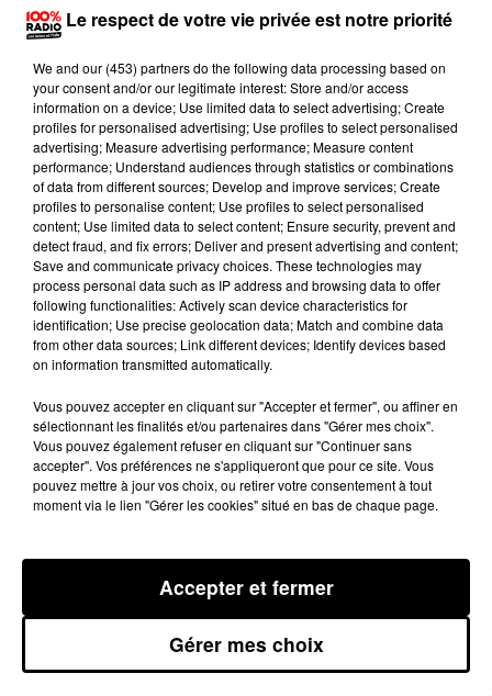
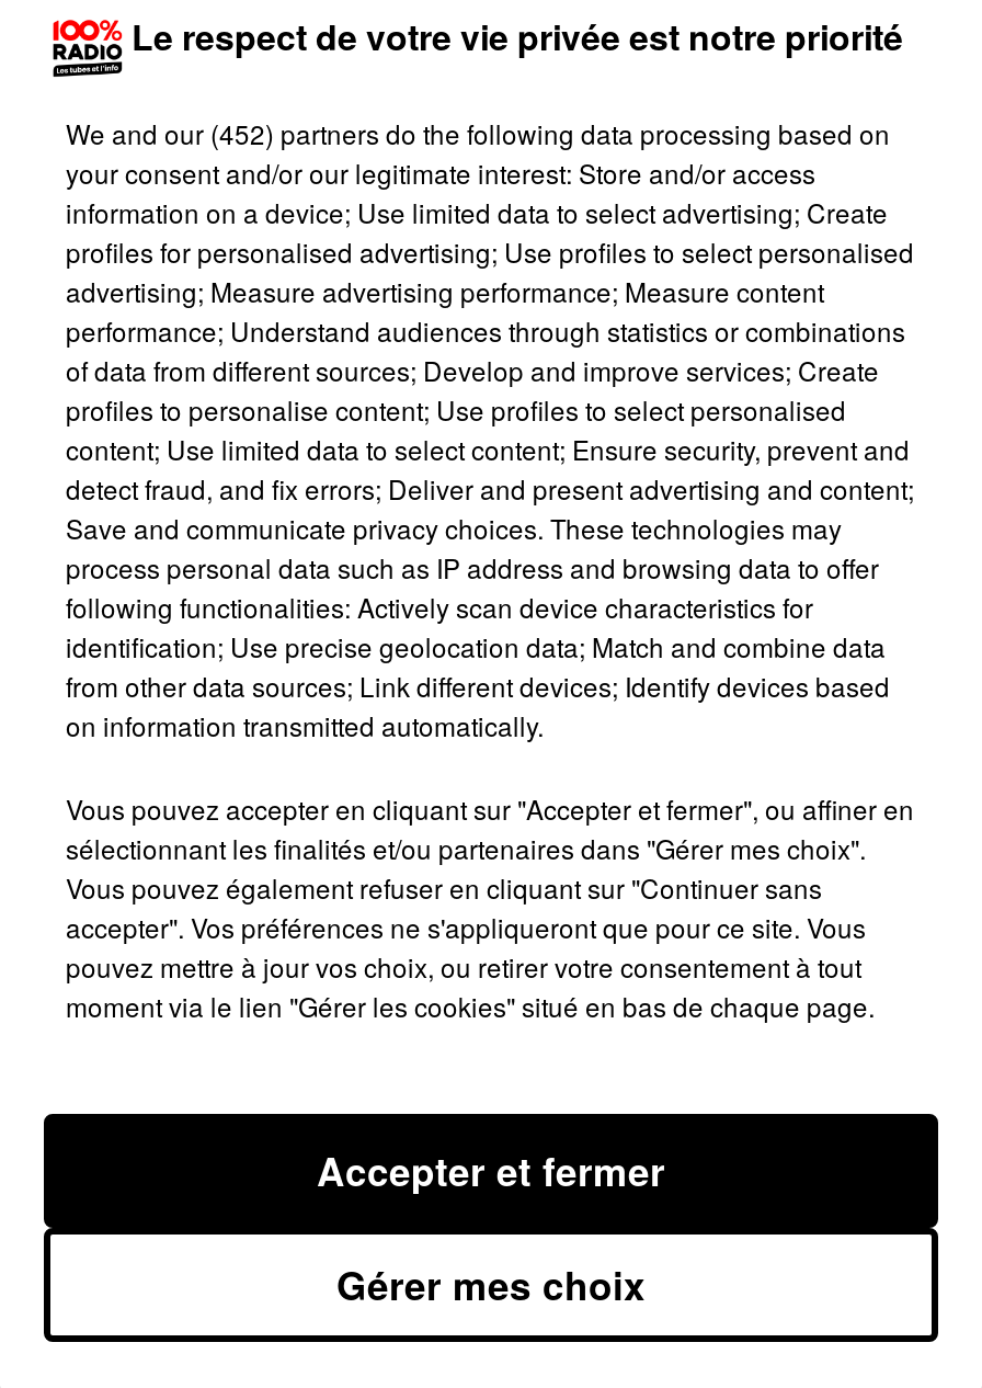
- We and our (453) partners do the following data processing based on
+ We and our (452) partners do the following data processing based on
